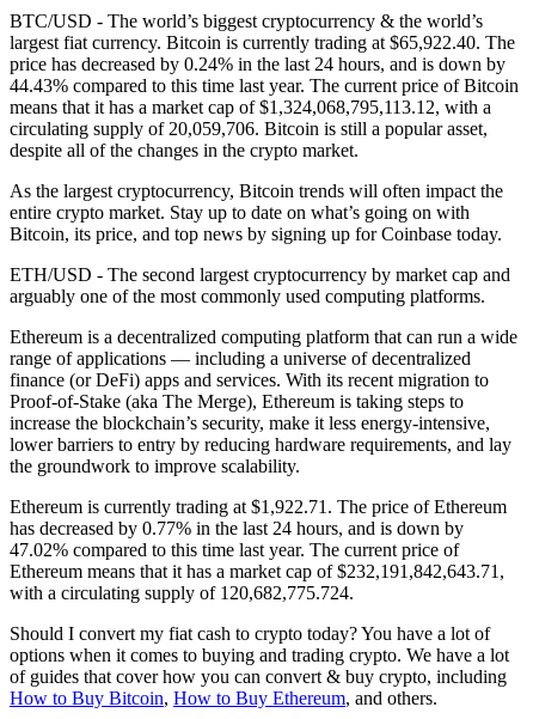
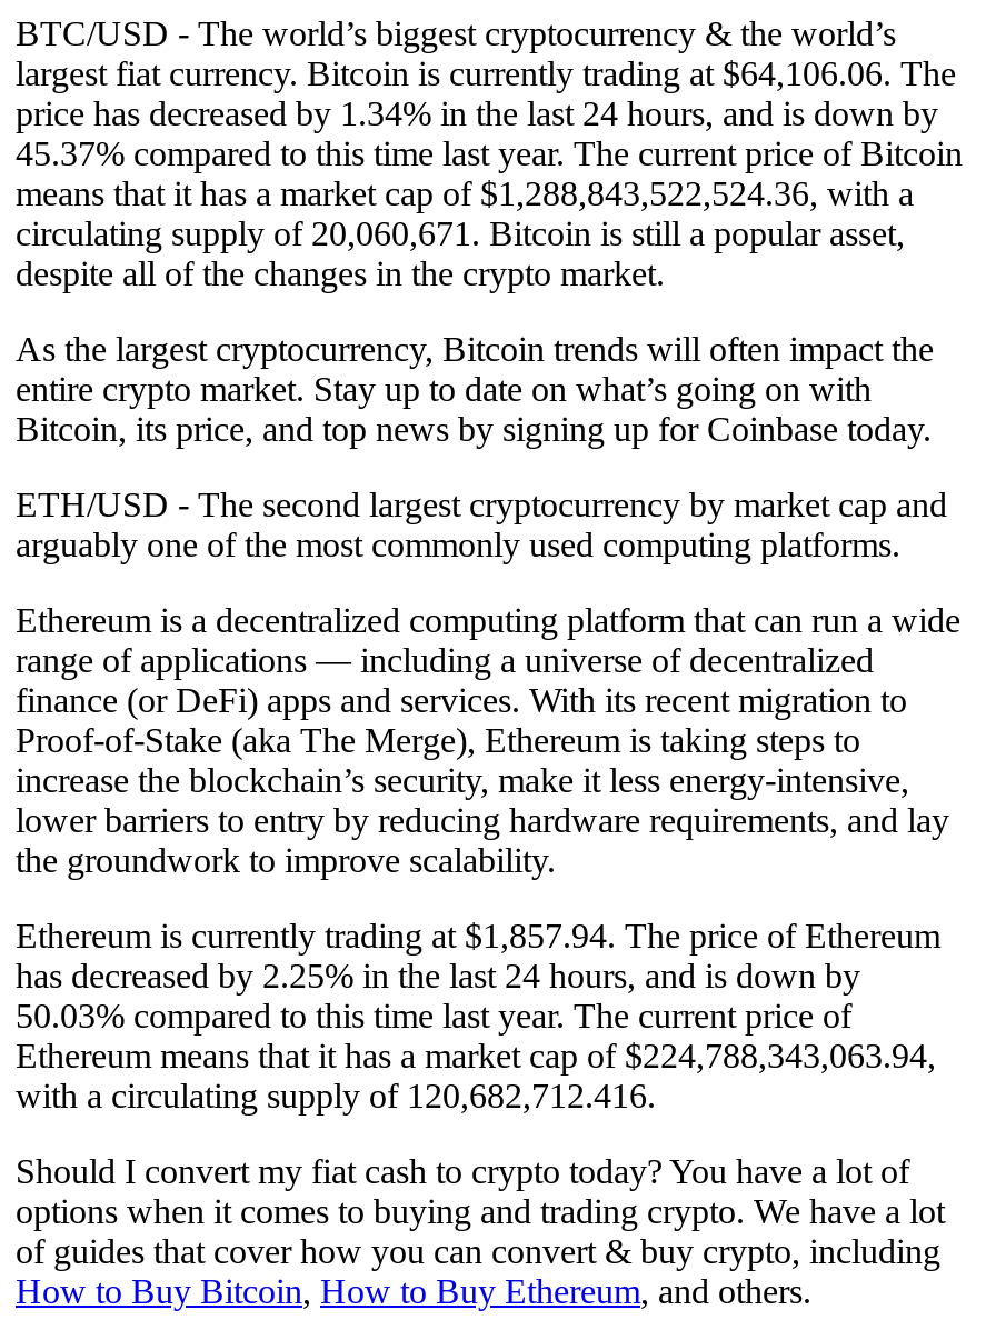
- largest fiat currency. Bitcoin is currently trading at $65,922.40. The
+ largest fiat currency. Bitcoin is currently trading at $64,106.06. The

- price has decreased by 0.24% in the last 24 hours, and is down by
+ price has decreased by 1.34% in the last 24 hours, and is down by

- 44.43% compared to this time last year. The current price of Bitcoin
+ 45.37% compared to this time last year. The current price of Bitcoin

- means that it has a market cap of $1,324,068,795,113.12, with a
+ means that it has a market cap of $1,288,843,522,524.36, with a

- circulating supply of 20,059,706. Bitcoin is still a popular asset,
+ circulating supply of 20,060,671. Bitcoin is still a popular asset,

- Ethereum is currently trading at $1,922.71. The price of Ethereum
+ Ethereum is currently trading at $1,857.94. The price of Ethereum

- has decreased by 0.77% in the last 24 hours, and is down by
+ has decreased by 2.25% in the last 24 hours, and is down by

- 47.02% compared to this time last year. The current price of
+ 50.03% compared to this time last year. The current price of

- Ethereum means that it has a market cap of $232,191,842,643.71,
+ Ethereum means that it has a market cap of $224,788,343,063.94,

- with a circulating supply of 120,682,775.724.
+ with a circulating supply of 120,682,712.416.
